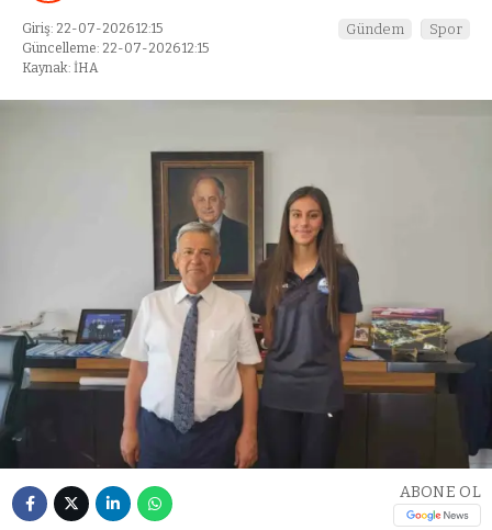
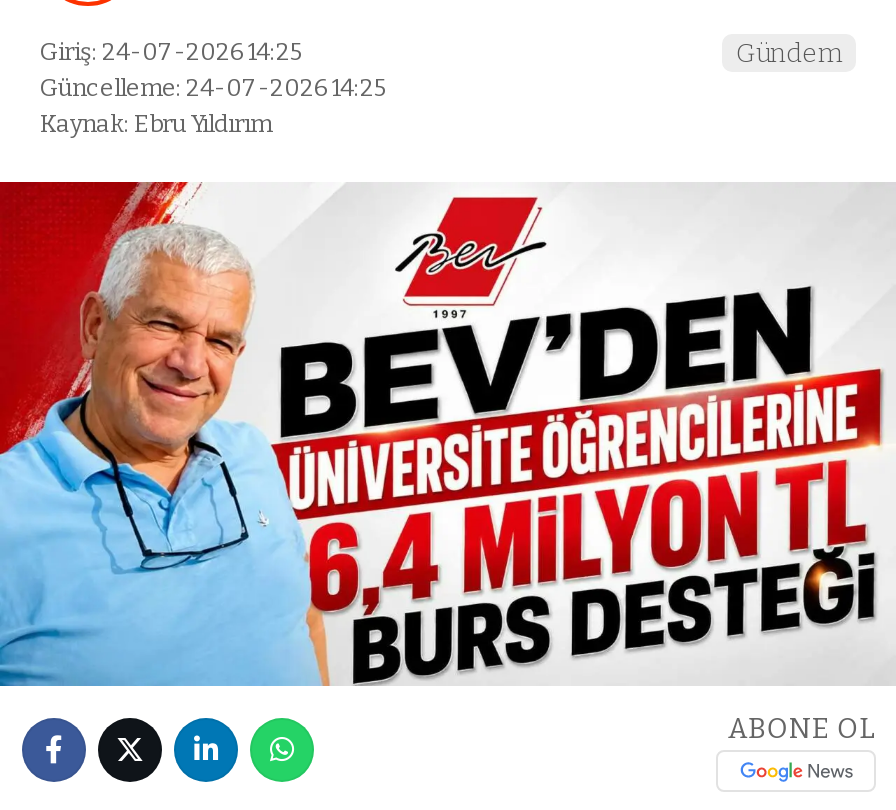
- Giriş: 22-07-2026 12:15
- Güncelleme: 22-07-2026 12:15
- Kaynak: İHA
+ Giriş: 24-07-2026 14:25
+ Güncelleme: 24-07-2026 14:25
+ Kaynak: Ebru Yıldırım

- Spor

- [image]
+ [image]
